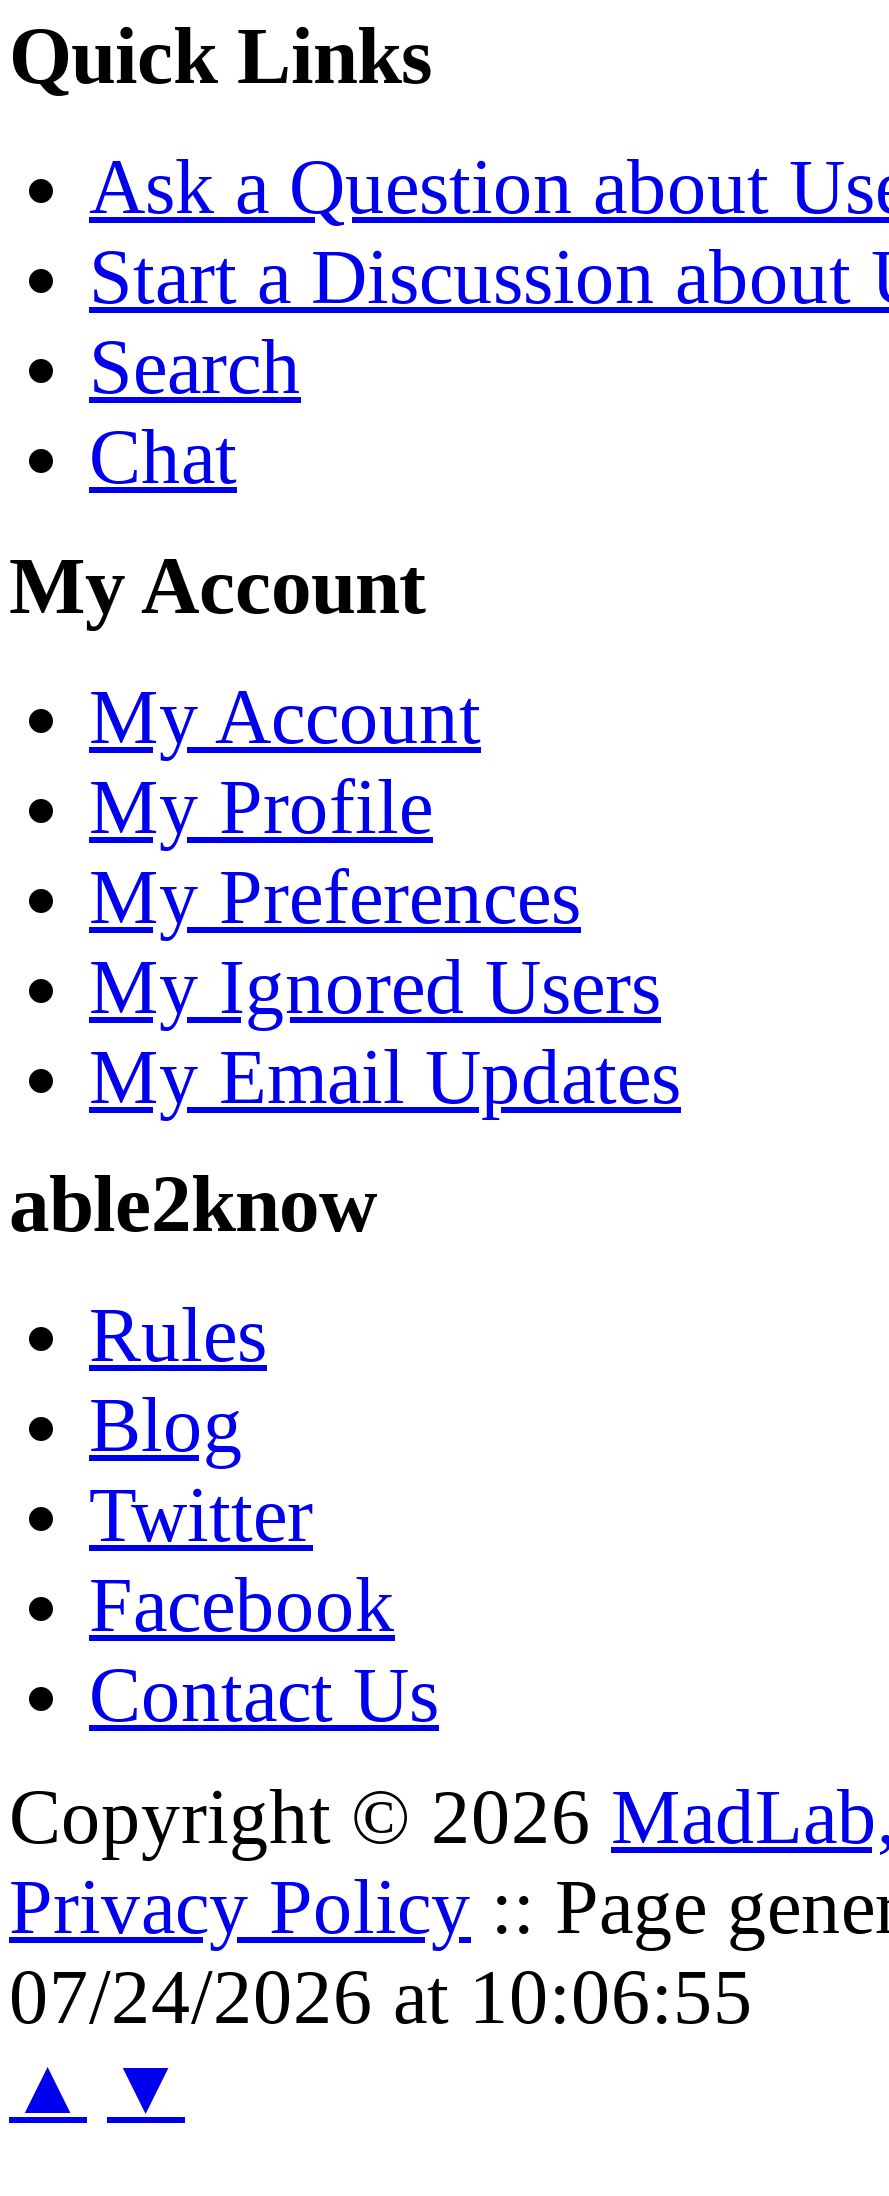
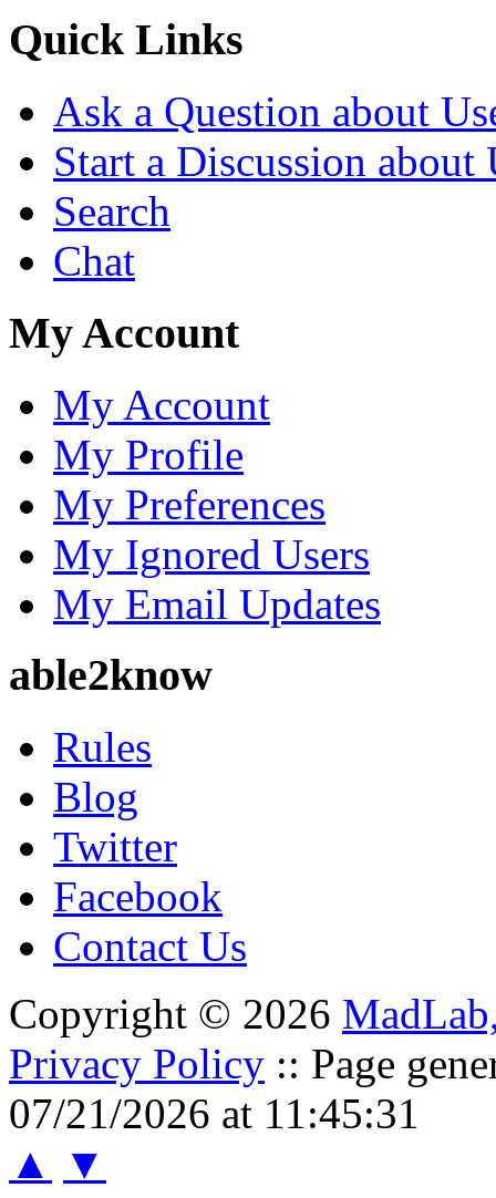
- 07/24/2026 at 10:06:55
+ 07/21/2026 at 11:45:31
